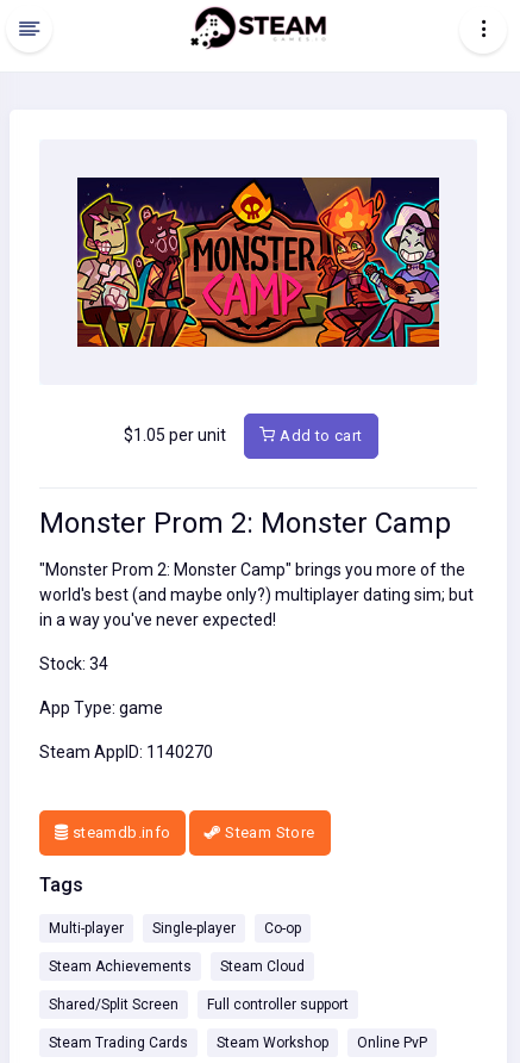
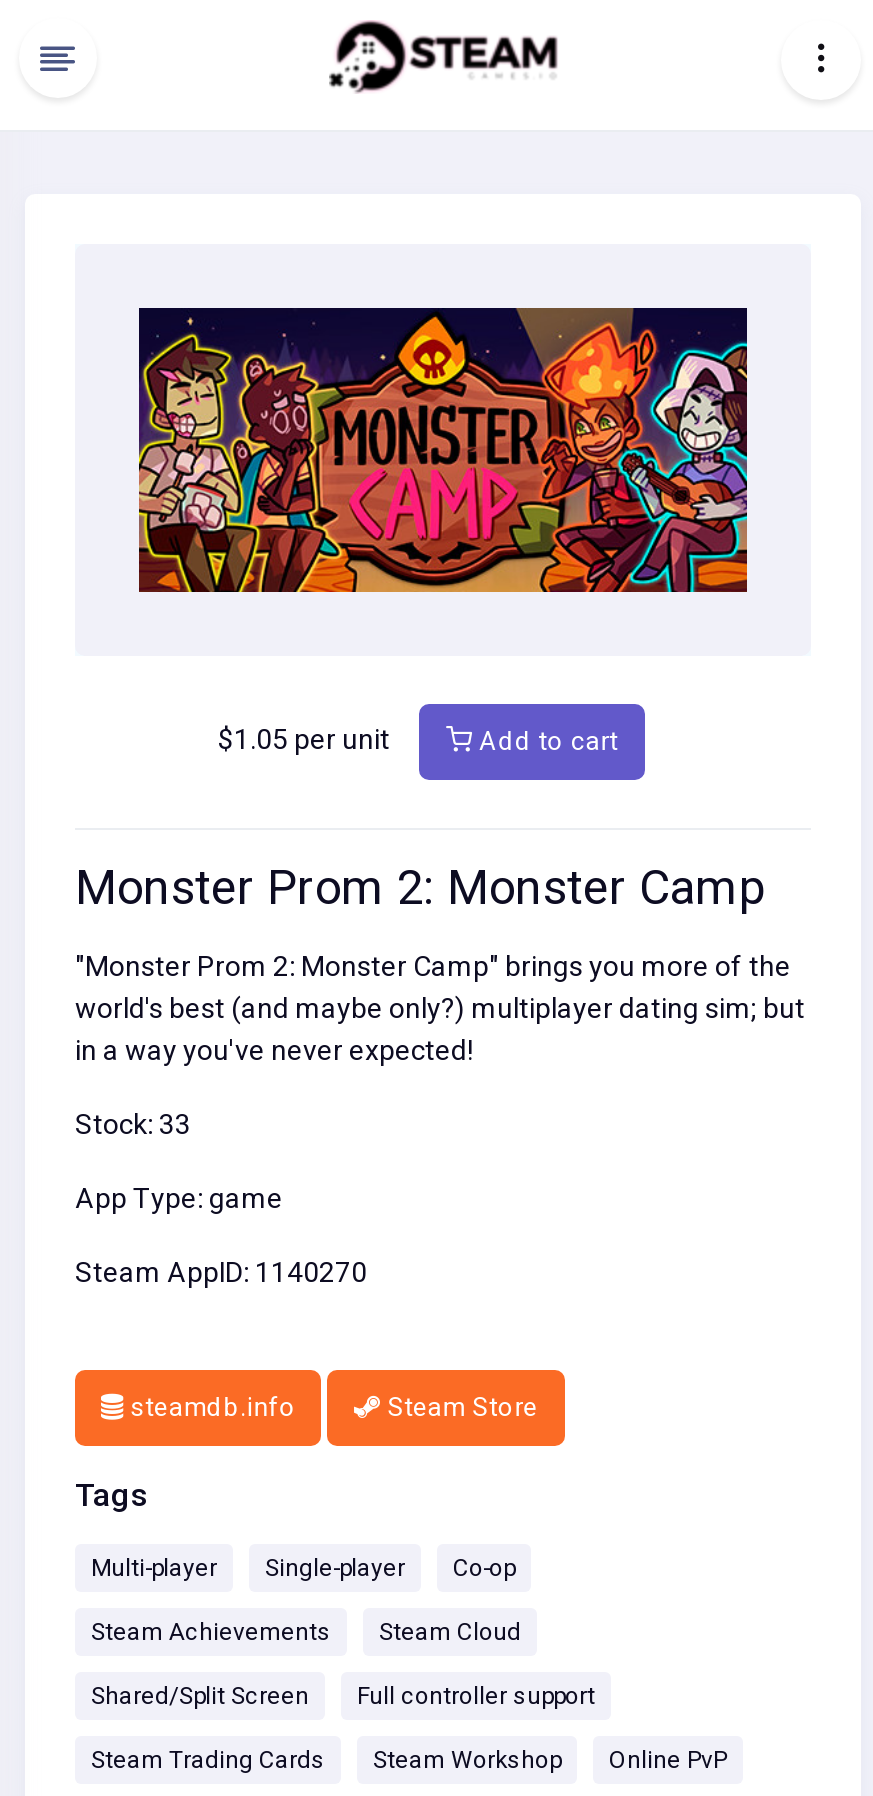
- Stock: 34
+ Stock: 33
